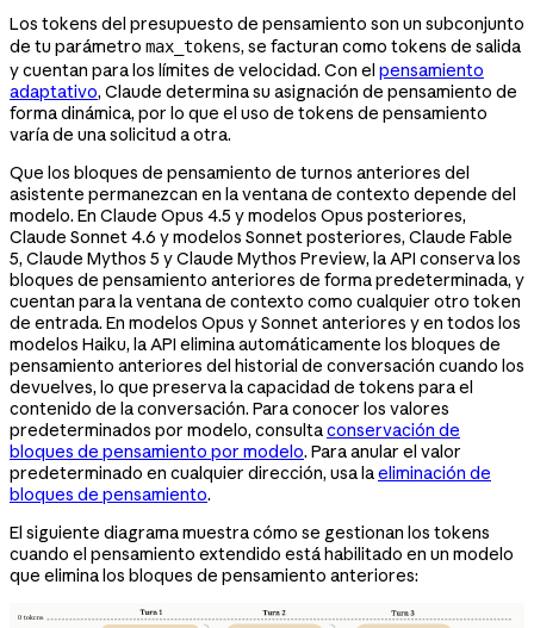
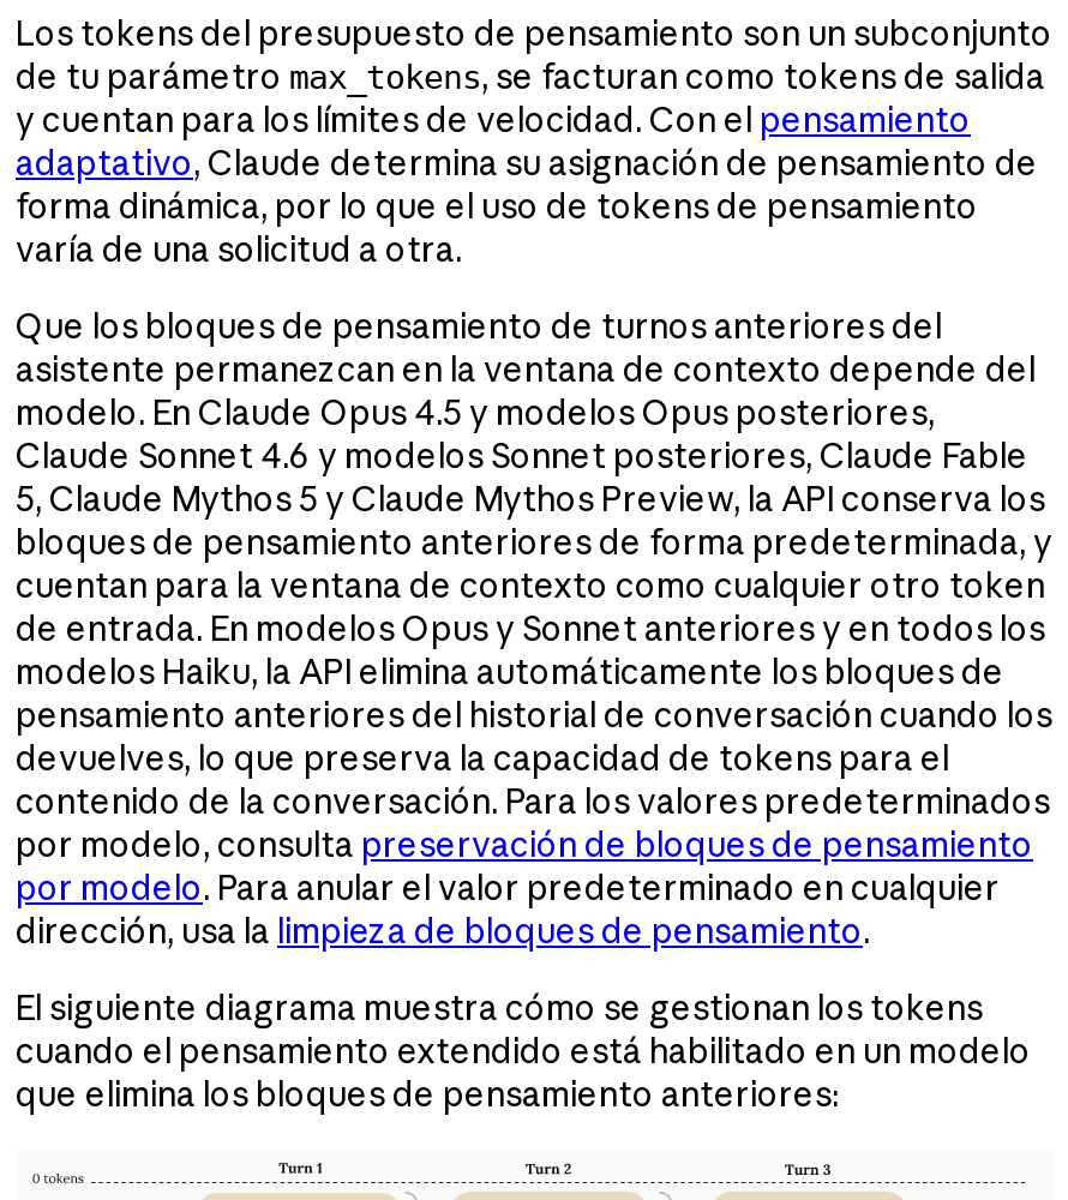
- contenido de la conversación. Para conocer los valores
- predeterminados por modelo, consulta conservación de
- bloques de pensamiento por modelo. Para anular el valor
- predeterminado en cualquier dirección, usa la eliminación de
- bloques de pensamiento.
+ contenido de la conversación. Para los valores predeterminados
+ por modelo, consulta preservación de bloques de pensamiento
+ por modelo. Para anular el valor predeterminado en cualquier
+ dirección, usa la limpieza de bloques de pensamiento.
